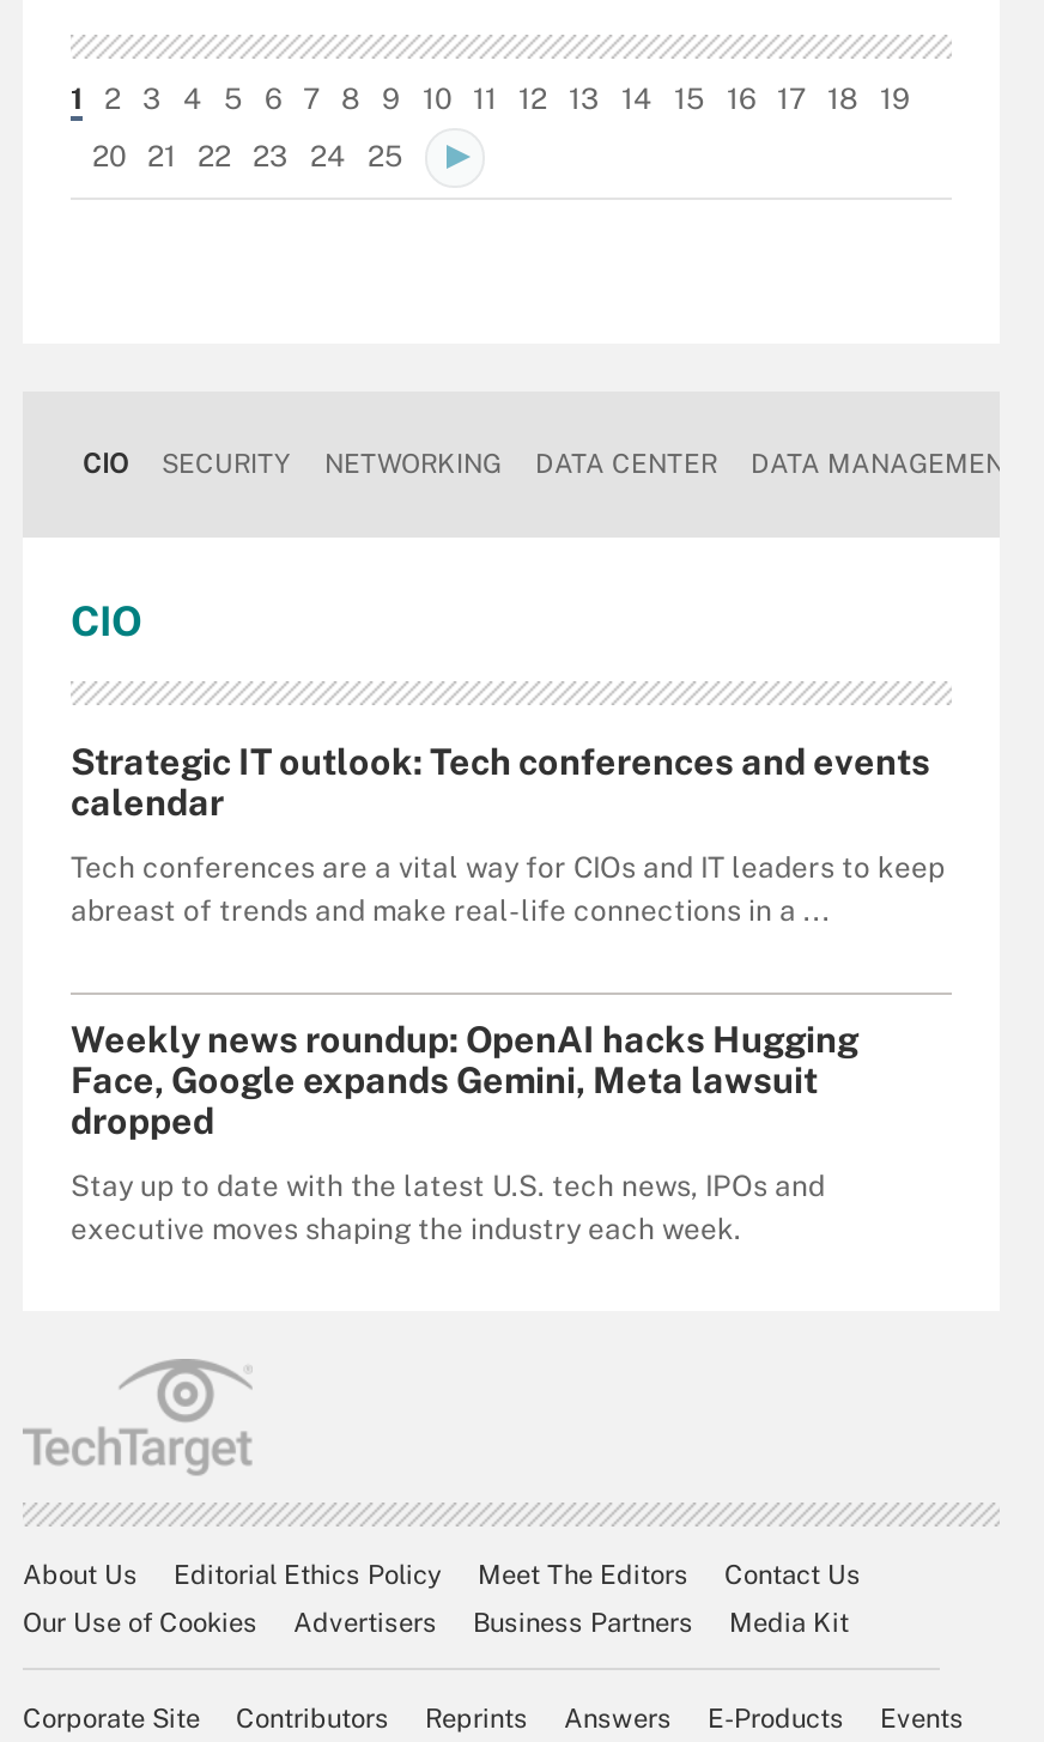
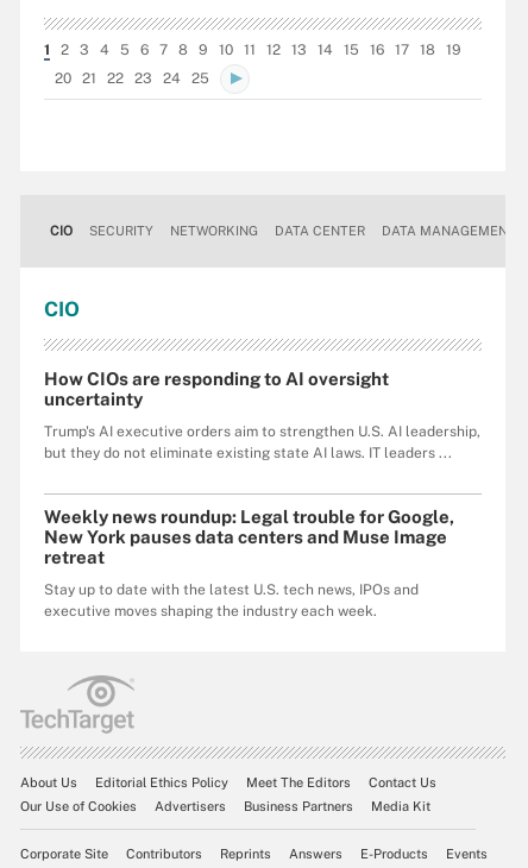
- Strategic IT outlook: Tech conferences and events
- calendar
+ How CIOs are responding to AI oversight
+ uncertainty

- Tech conferences are a vital way for CIOs and IT leaders to keep
- abreast of trends and make real-life connections in a ...
+ Trump's AI executive orders aim to strengthen U.S. AI leadership,
+ but they do not eliminate existing state AI laws. IT leaders ...

- Weekly news roundup: OpenAI hacks Hugging
- Face, Google expands Gemini, Meta lawsuit
- dropped
+ Weekly news roundup: Legal trouble for Google,
+ New York pauses data centers and Muse Image
+ retreat
